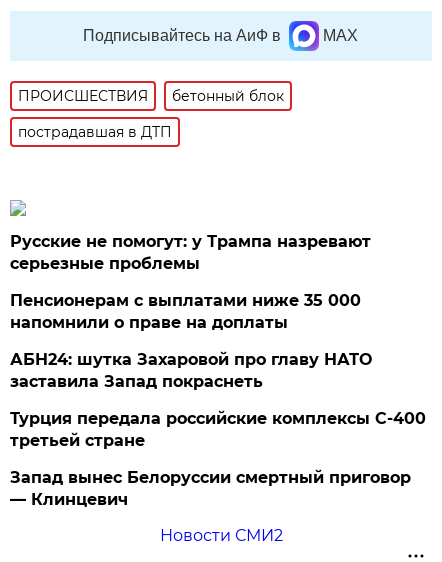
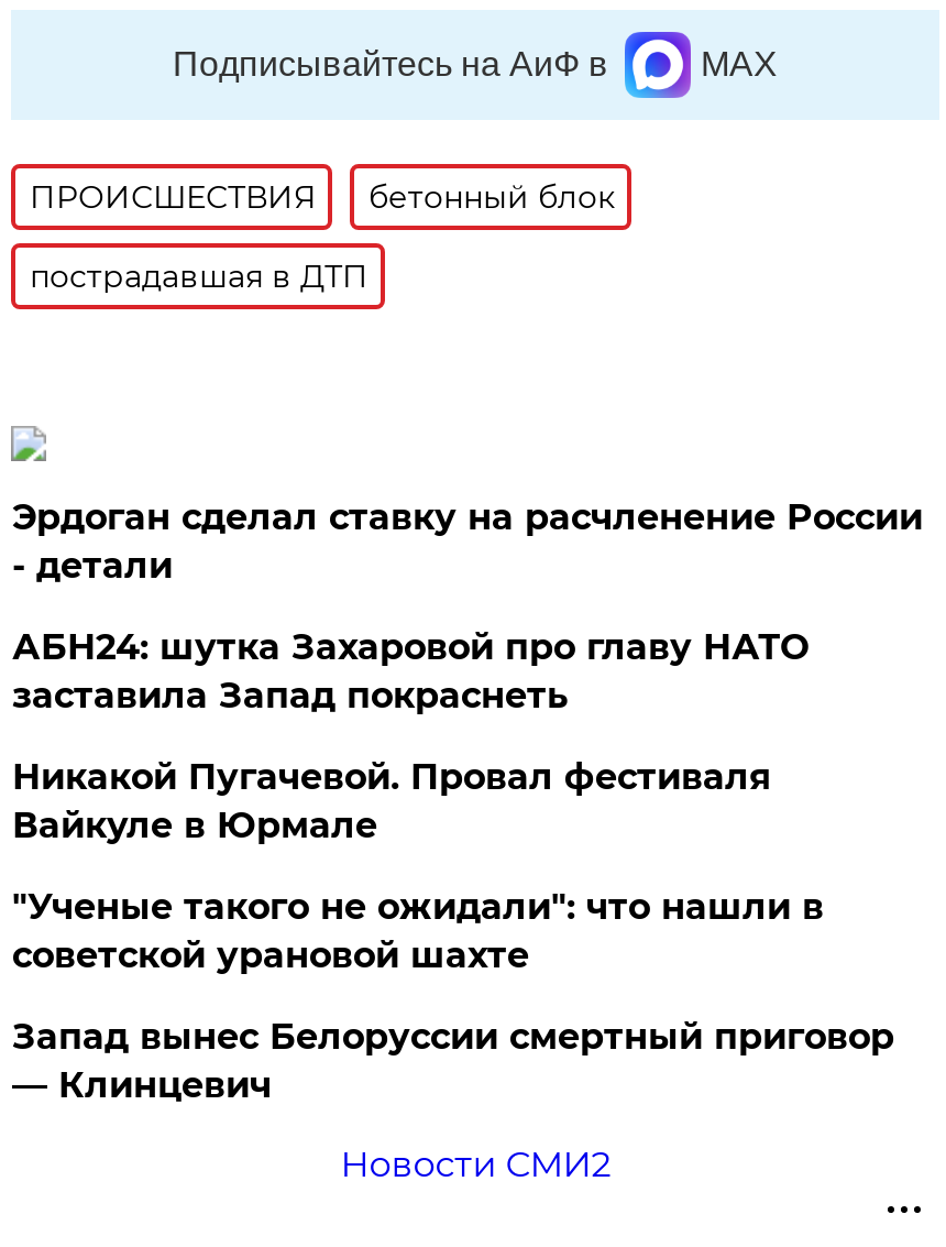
- Русские не помогут: у Трампа назревают
- серьезные проблемы
- Пенсионерам с выплатами ниже 35 000
- напомнили о праве на доплаты
+ Эрдоган сделал ставку на расчленение России
+ - детали

moved up: АБН24: шутка Захаровой про главу НАТО | заставила Запад покраснеть

- Турция передала российские комплексы С-400
- третьей стране
+ Никакой Пугачевой. Провал фестиваля
+ Вайкуле в Юрмале
+ "Ученые такого не ожидали": что нашли в
+ советской урановой шахте
